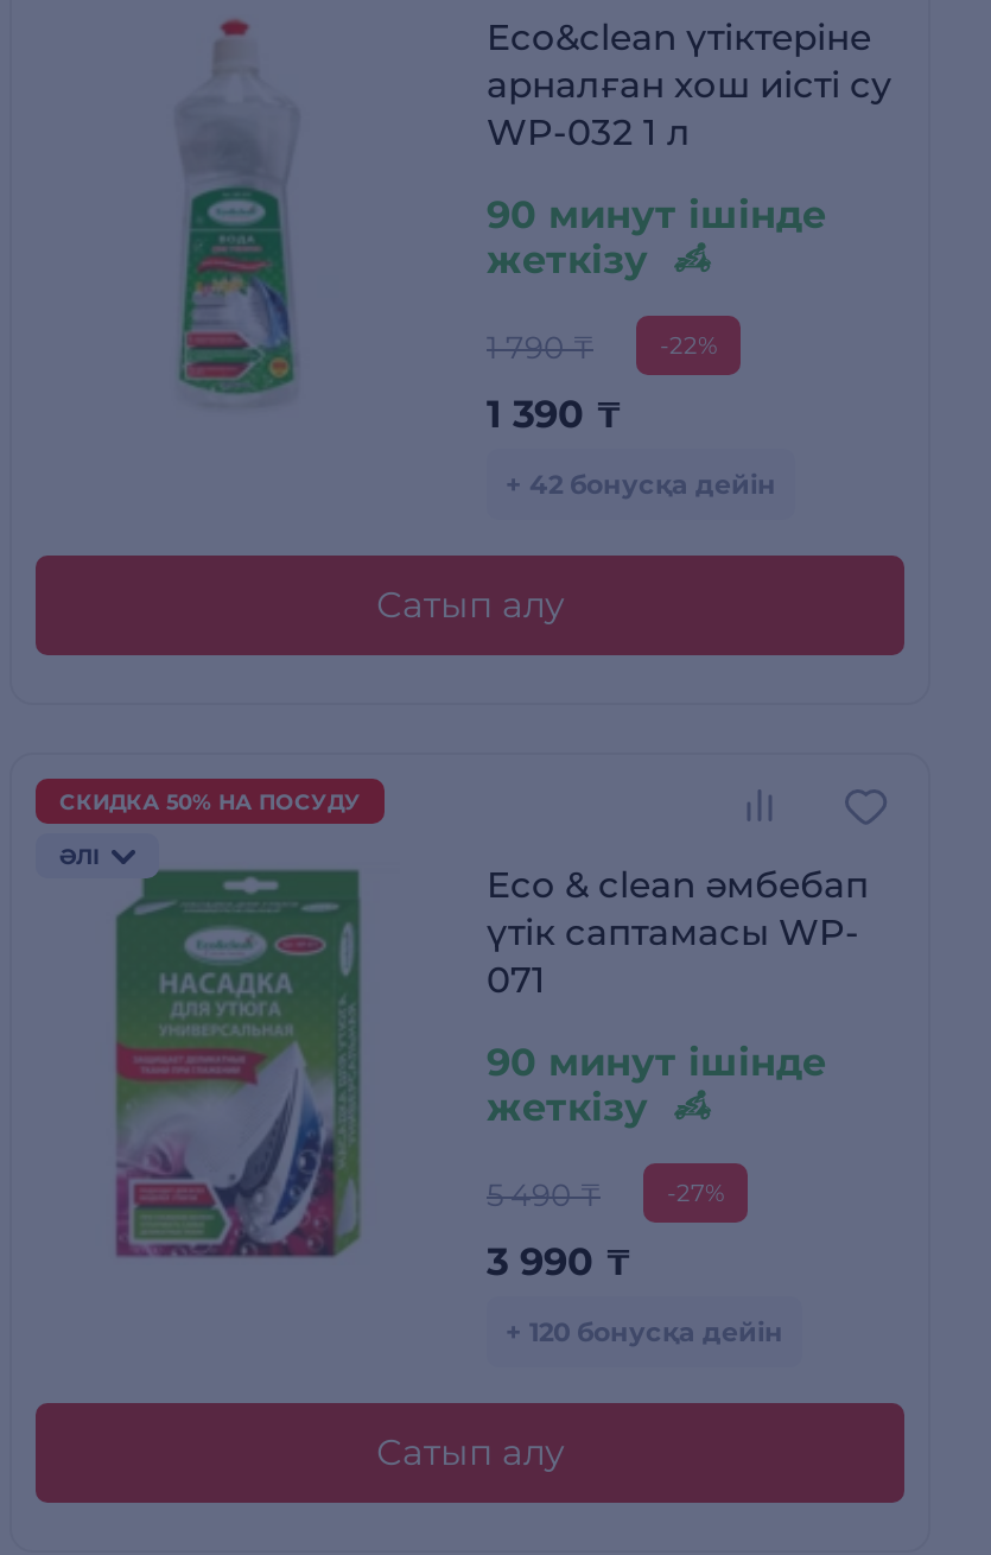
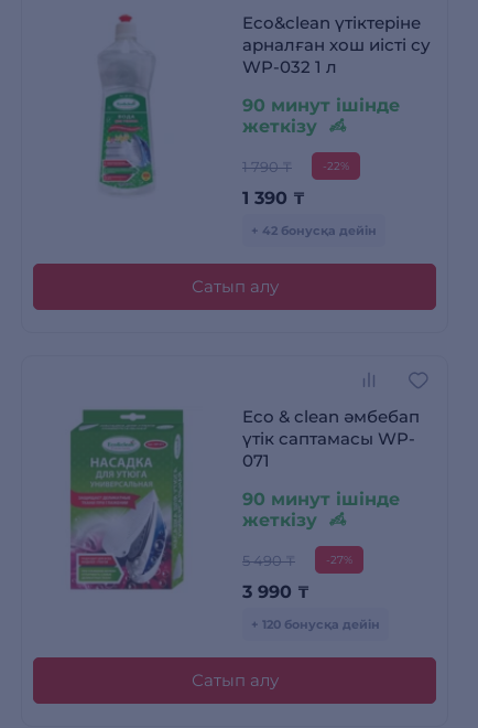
- СКИДКА 50% НА ПОСУДУ
- ӘЛІ
